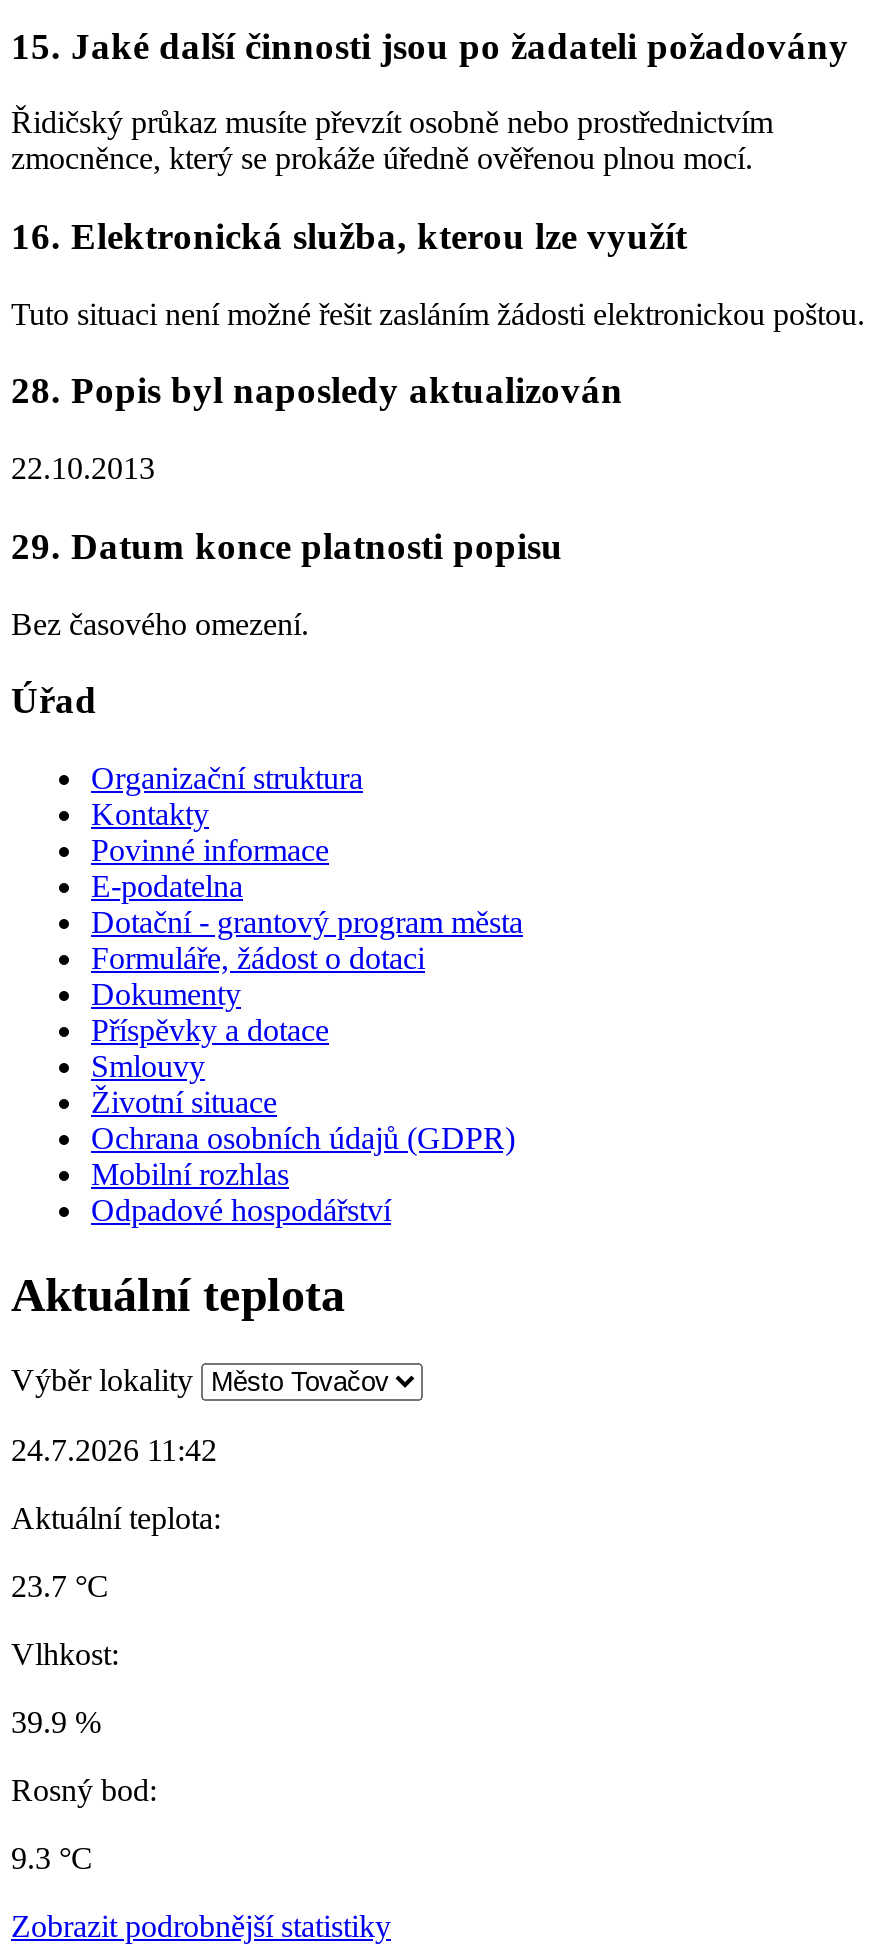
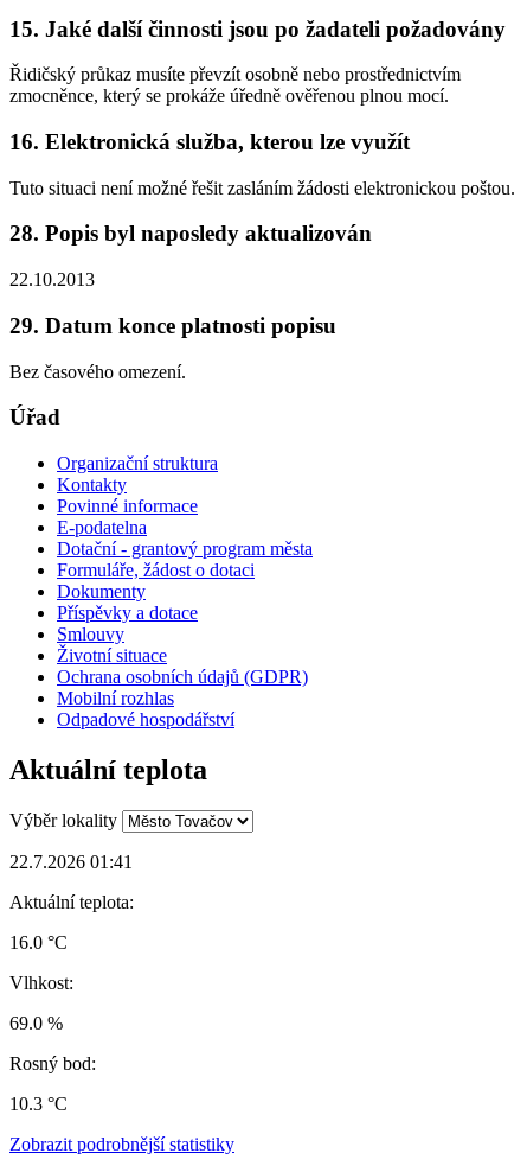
- 24.7.2026 11:42
+ 22.7.2026 01:41

- 23.7 °C
+ 16.0 °C

- 39.9 %
+ 69.0 %

- 9.3 °C
+ 10.3 °C
